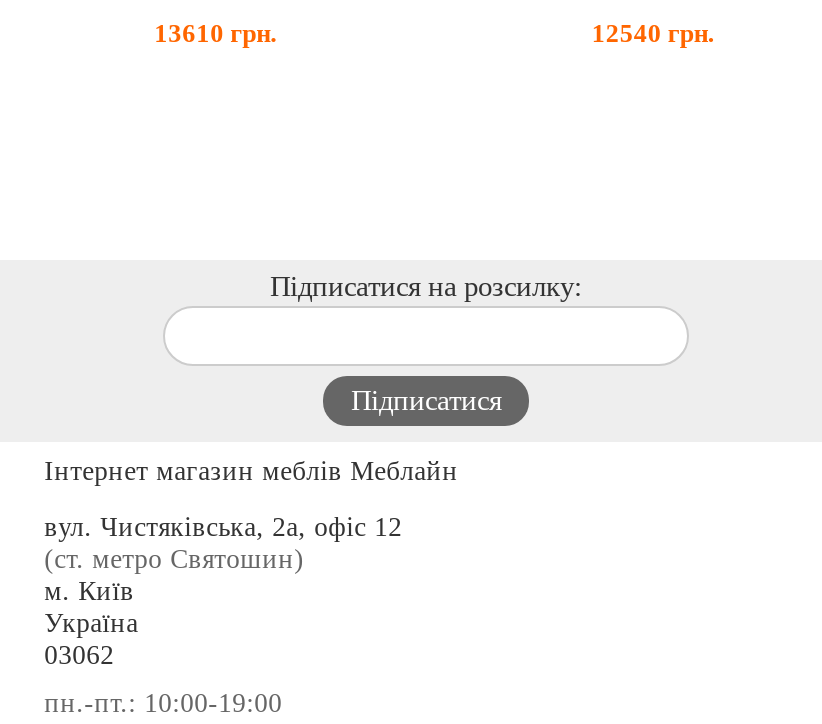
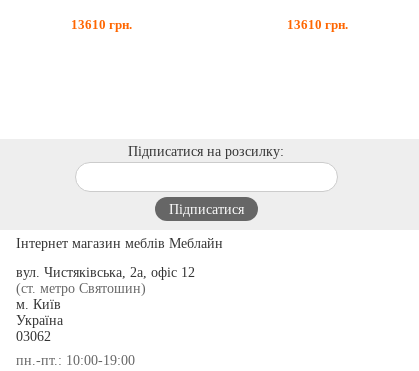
- 12540 грн.
+ 13610 грн.
